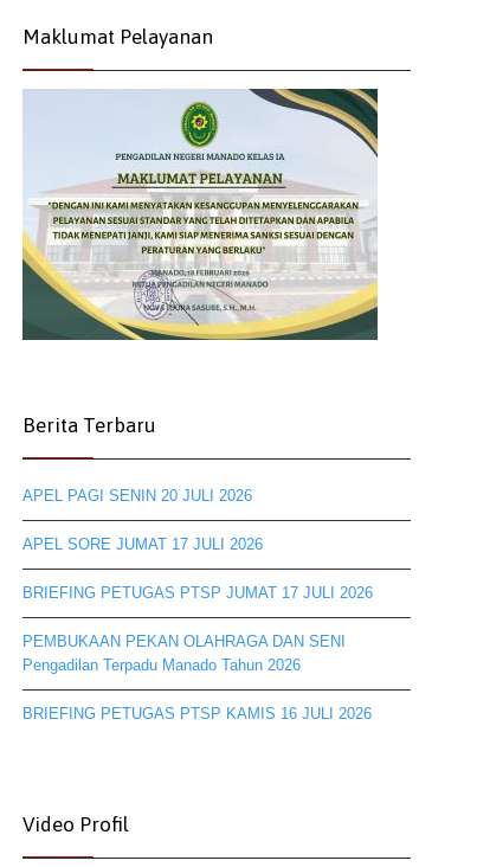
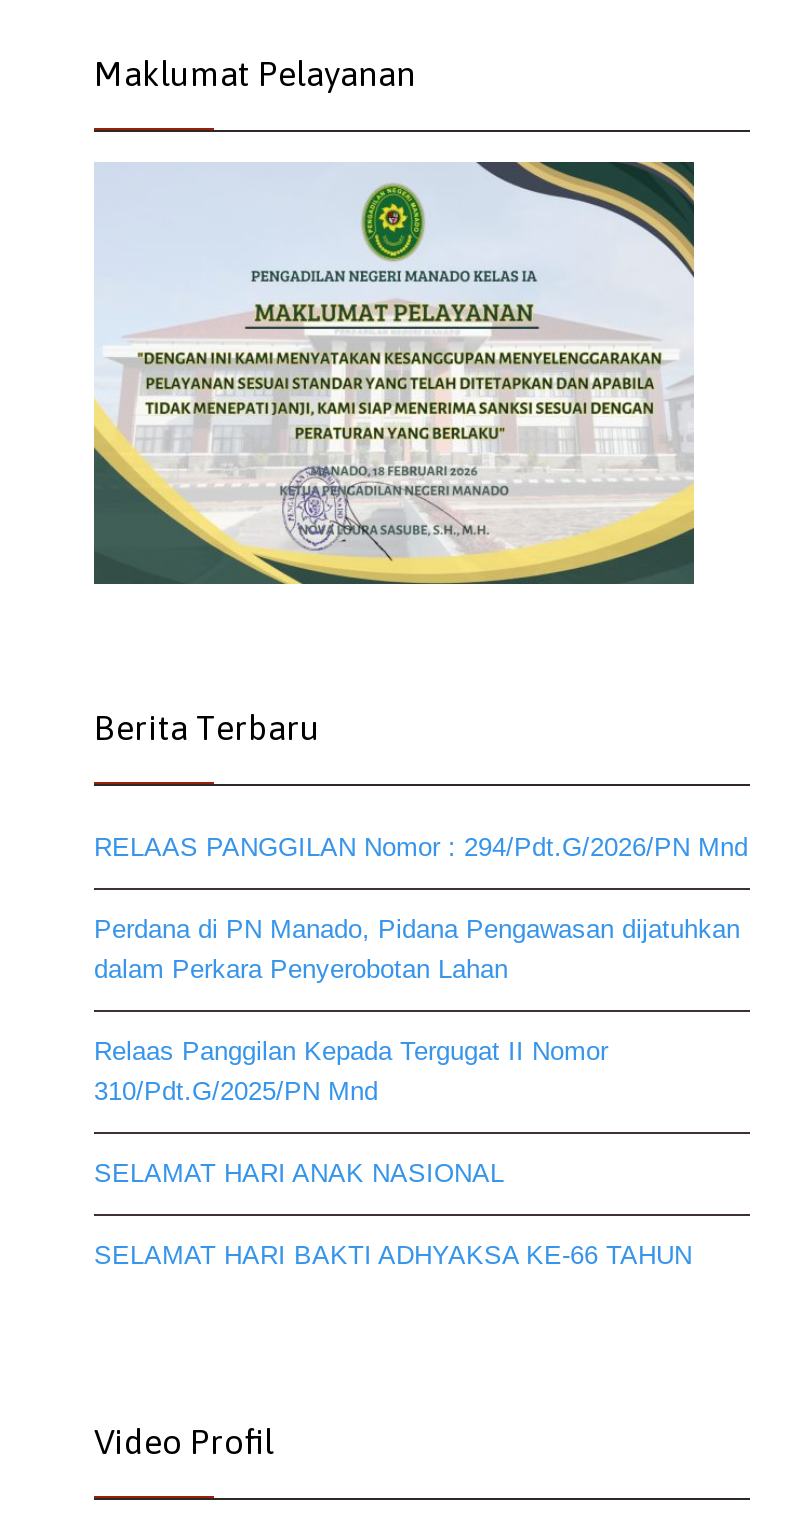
- APEL PAGI SENIN 20 JULI 2026
+ RELAAS PANGGILAN Nomor : 294/Pdt.G/2026/PN Mnd

- APEL SORE JUMAT 17 JULI 2026
+ Perdana di PN Manado, Pidana Pengawasan dijatuhkan
+ dalam Perkara Penyerobotan Lahan

- BRIEFING PETUGAS PTSP JUMAT 17 JULI 2026
+ Relaas Panggilan Kepada Tergugat II Nomor
+ 310/Pdt.G/2025/PN Mnd

- PEMBUKAAN PEKAN OLAHRAGA DAN SENI
- Pengadilan Terpadu Manado Tahun 2026
+ SELAMAT HARI ANAK NASIONAL

- BRIEFING PETUGAS PTSP KAMIS 16 JULI 2026
+ SELAMAT HARI BAKTI ADHYAKSA KE-66 TAHUN
